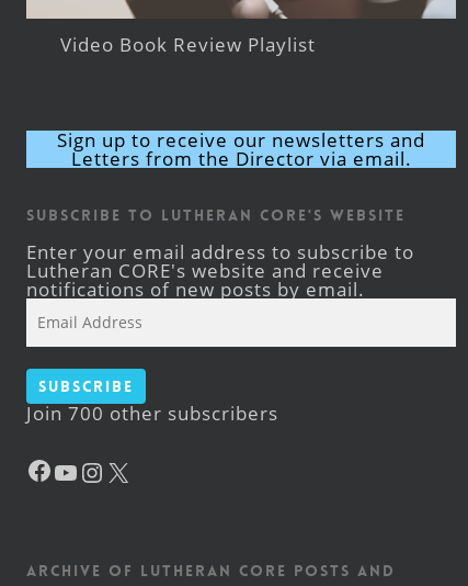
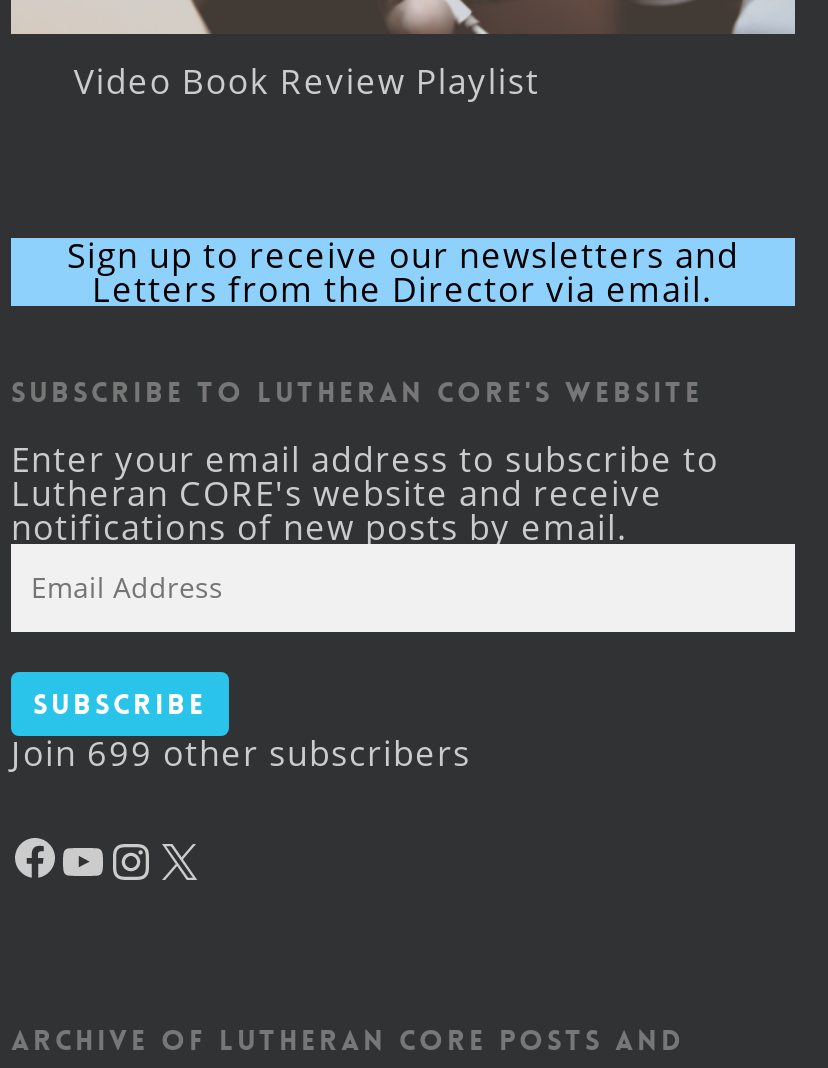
- Join 700 other subscribers
+ Join 699 other subscribers
